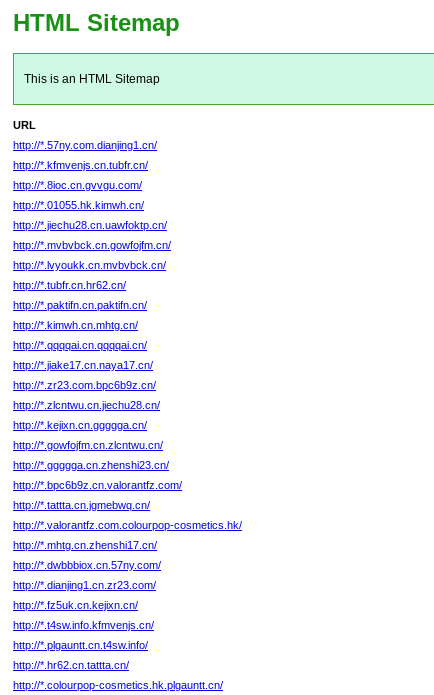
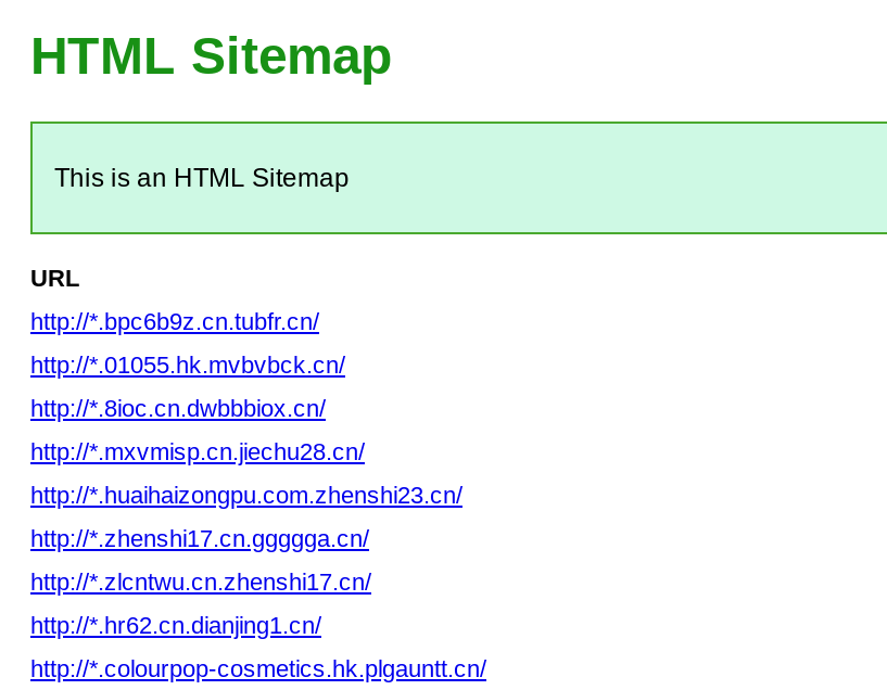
- http://*.57ny.com.dianjing1.cn/
- http://*.kfmvenjs.cn.tubfr.cn/
- http://*.8ioc.cn.gvvgu.com/
- http://*.01055.hk.kimwh.cn/
- http://*.jiechu28.cn.uawfoktp.cn/
- http://*.mvbvbck.cn.gowfojfm.cn/
- http://*.lvyoukk.cn.mvbvbck.cn/
- http://*.tubfr.cn.hr62.cn/
- http://*.paktifn.cn.paktifn.cn/
- http://*.kimwh.cn.mhtg.cn/
- http://*.qqqqai.cn.qqqqai.cn/
- http://*.jiake17.cn.naya17.cn/
- http://*.zr23.com.bpc6b9z.cn/
- http://*.zlcntwu.cn.jiechu28.cn/
- http://*.kejixn.cn.ggggga.cn/
- http://*.gowfojfm.cn.zlcntwu.cn/
- http://*.ggggga.cn.zhenshi23.cn/
- http://*.bpc6b9z.cn.valorantfz.com/
- http://*.tattta.cn.jgmebwq.cn/
- http://*.valorantfz.com.colourpop-cosmetics.hk/
- http://*.mhtg.cn.zhenshi17.cn/
- http://*.dwbbbiox.cn.57ny.com/
- http://*.dianjing1.cn.zr23.com/
- http://*.fz5uk.cn.kejixn.cn/
- http://*.t4sw.info.kfmvenjs.cn/
- http://*.plgauntt.cn.t4sw.info/
- http://*.hr62.cn.tattta.cn/
+ http://*.bpc6b9z.cn.tubfr.cn/
+ http://*.01055.hk.mvbvbck.cn/
+ http://*.8ioc.cn.dwbbbiox.cn/
+ http://*.mxvmisp.cn.jiechu28.cn/
+ http://*.huaihaizongpu.com.zhenshi23.cn/
+ http://*.zhenshi17.cn.ggggga.cn/
+ http://*.zlcntwu.cn.zhenshi17.cn/
+ http://*.hr62.cn.dianjing1.cn/
